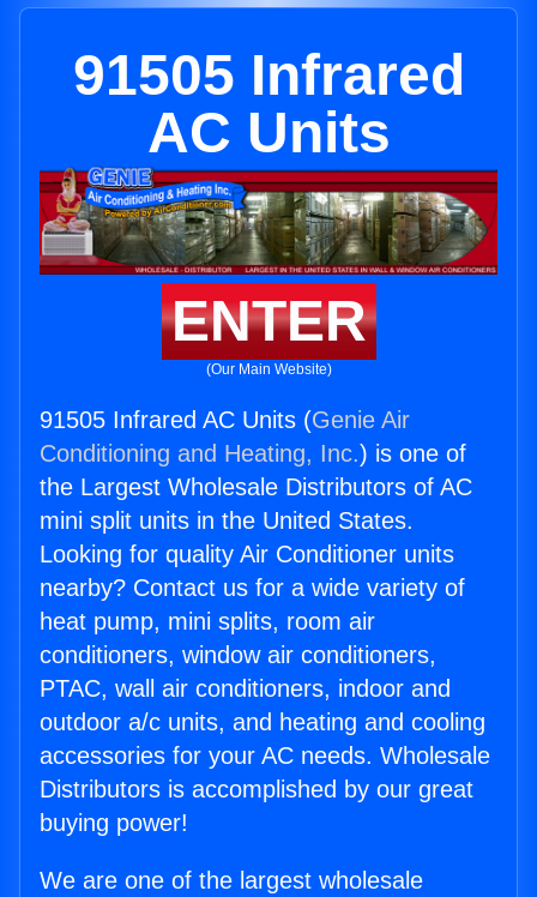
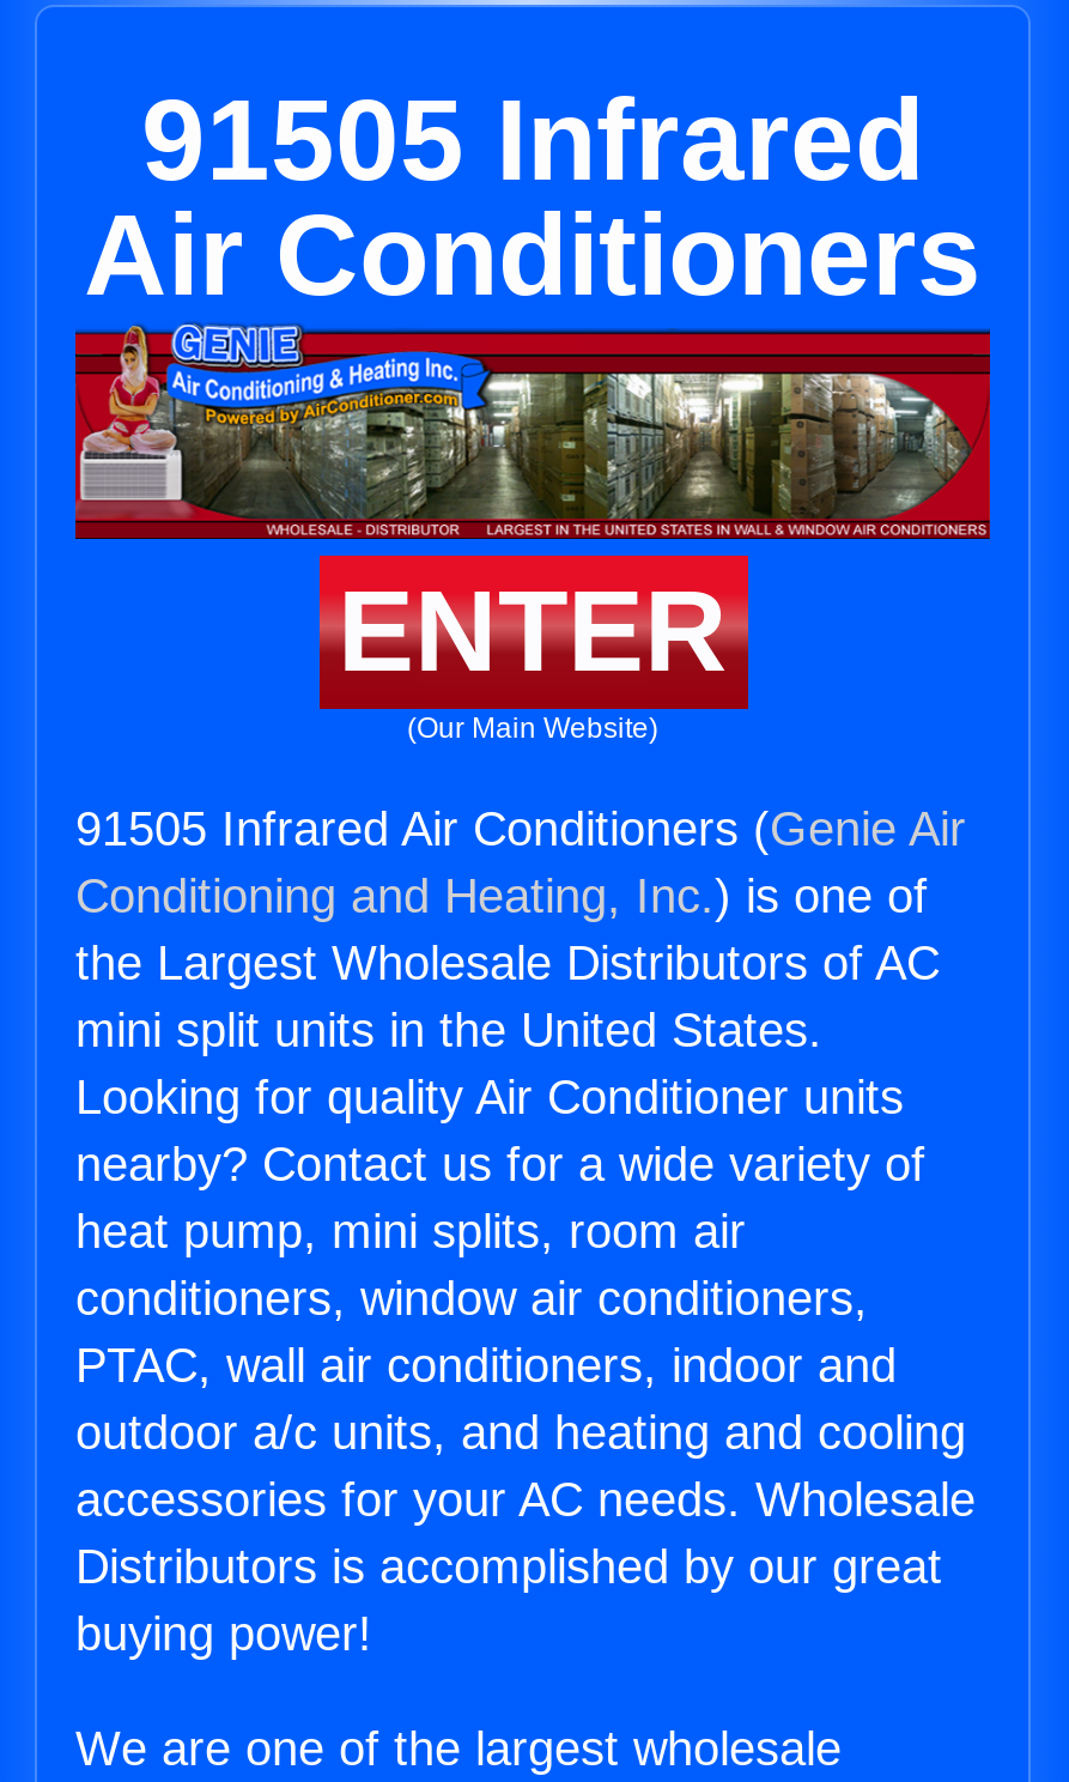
- AC Units
+ Air Conditioners

- 91505 Infrared AC Units (Genie Air
+ 91505 Infrared Air Conditioners (Genie Air
